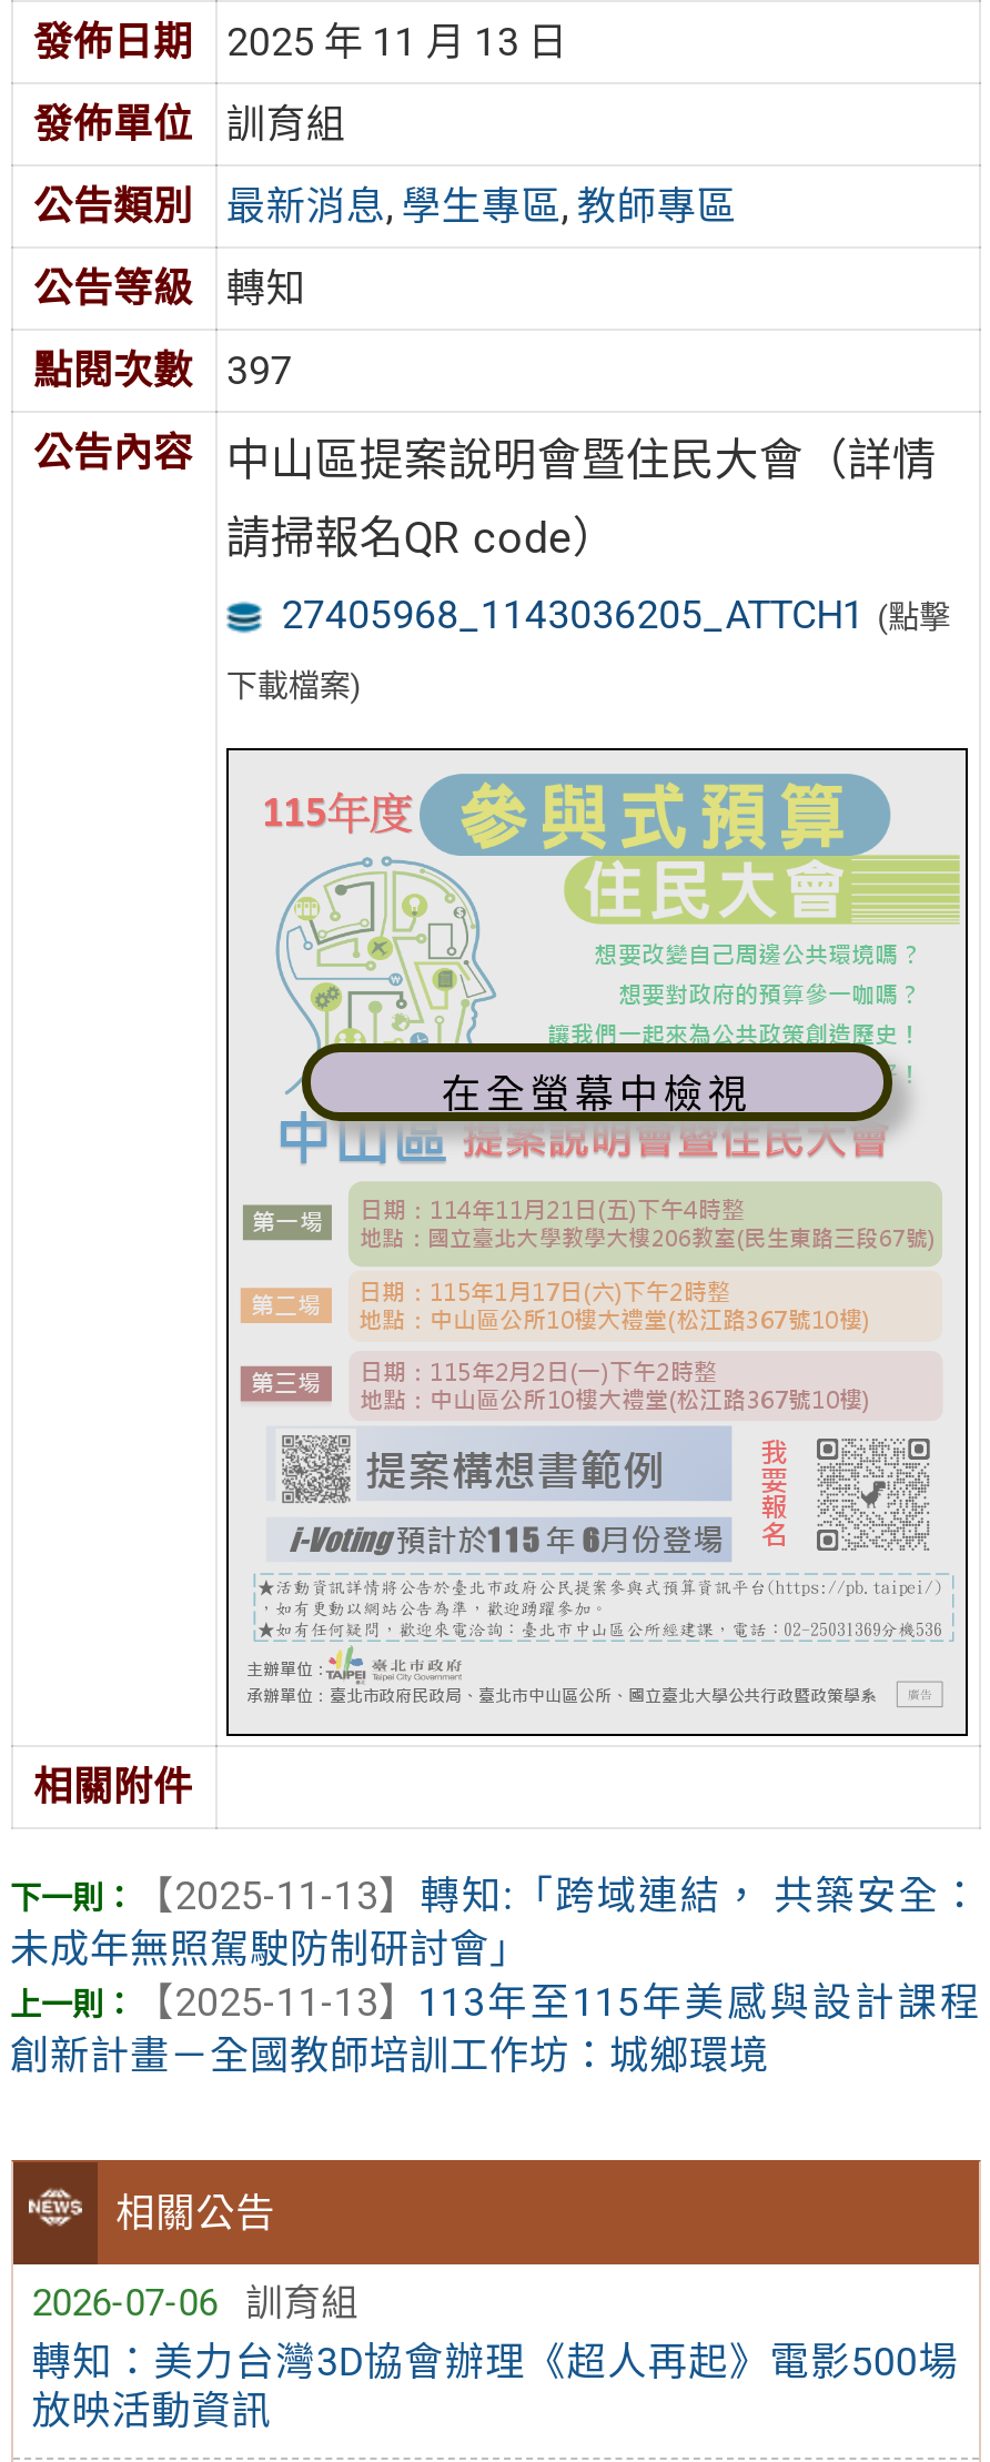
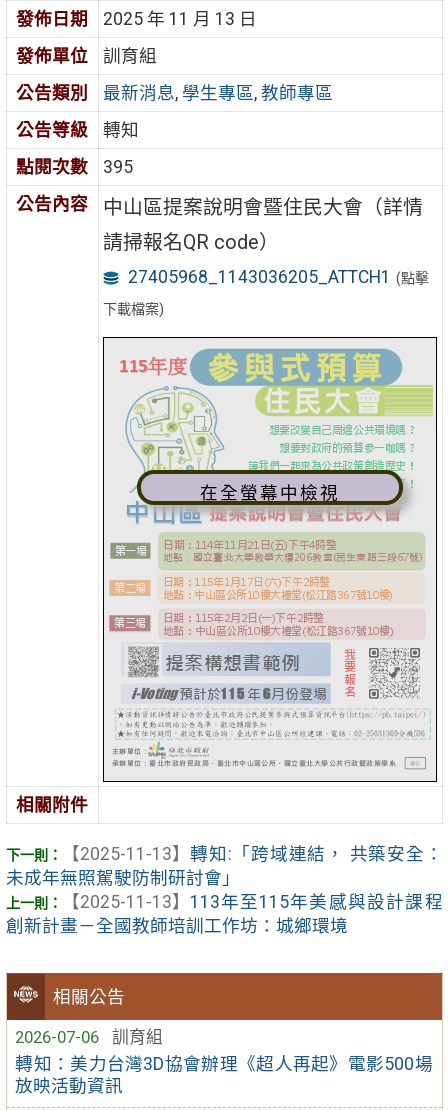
- 點閱次數 397
+ 點閱次數 395
